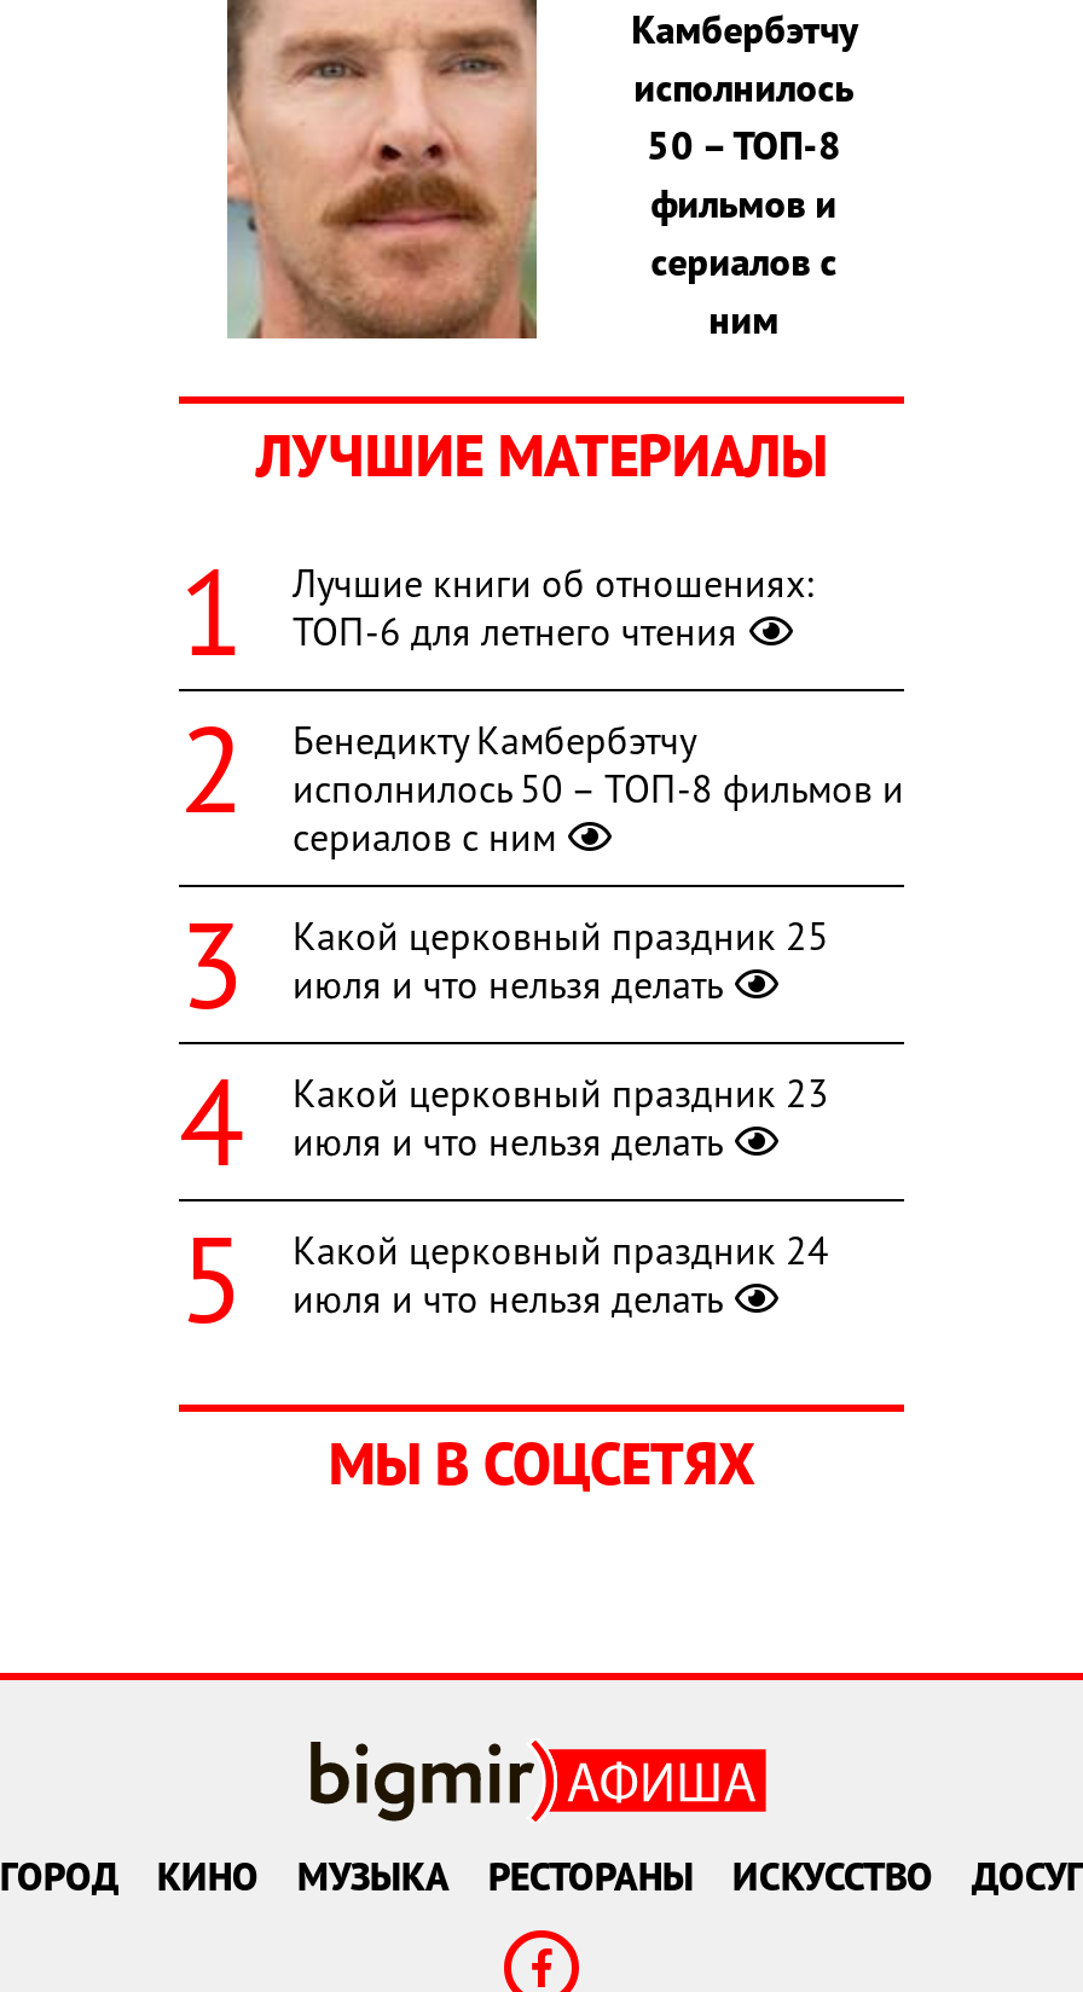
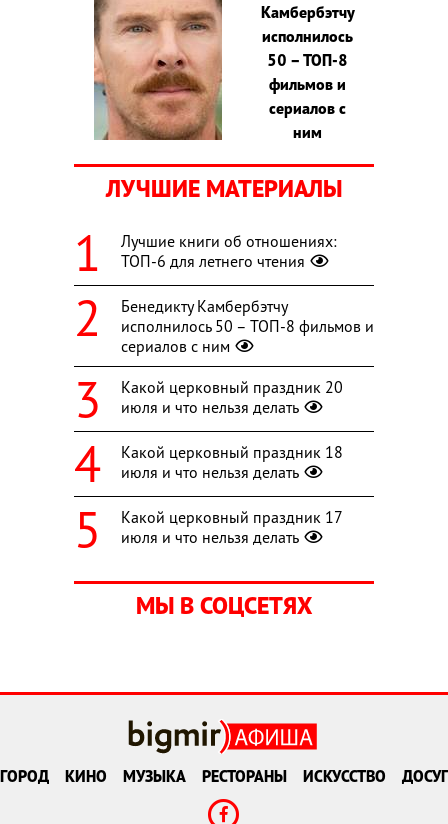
- Какой церковный праздник 25
+ Какой церковный праздник 20

- Какой церковный праздник 23
+ Какой церковный праздник 18

- Какой церковный праздник 24
+ Какой церковный праздник 17
